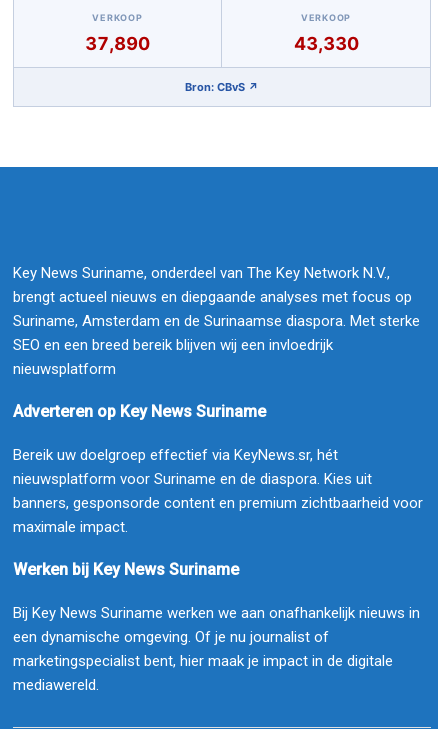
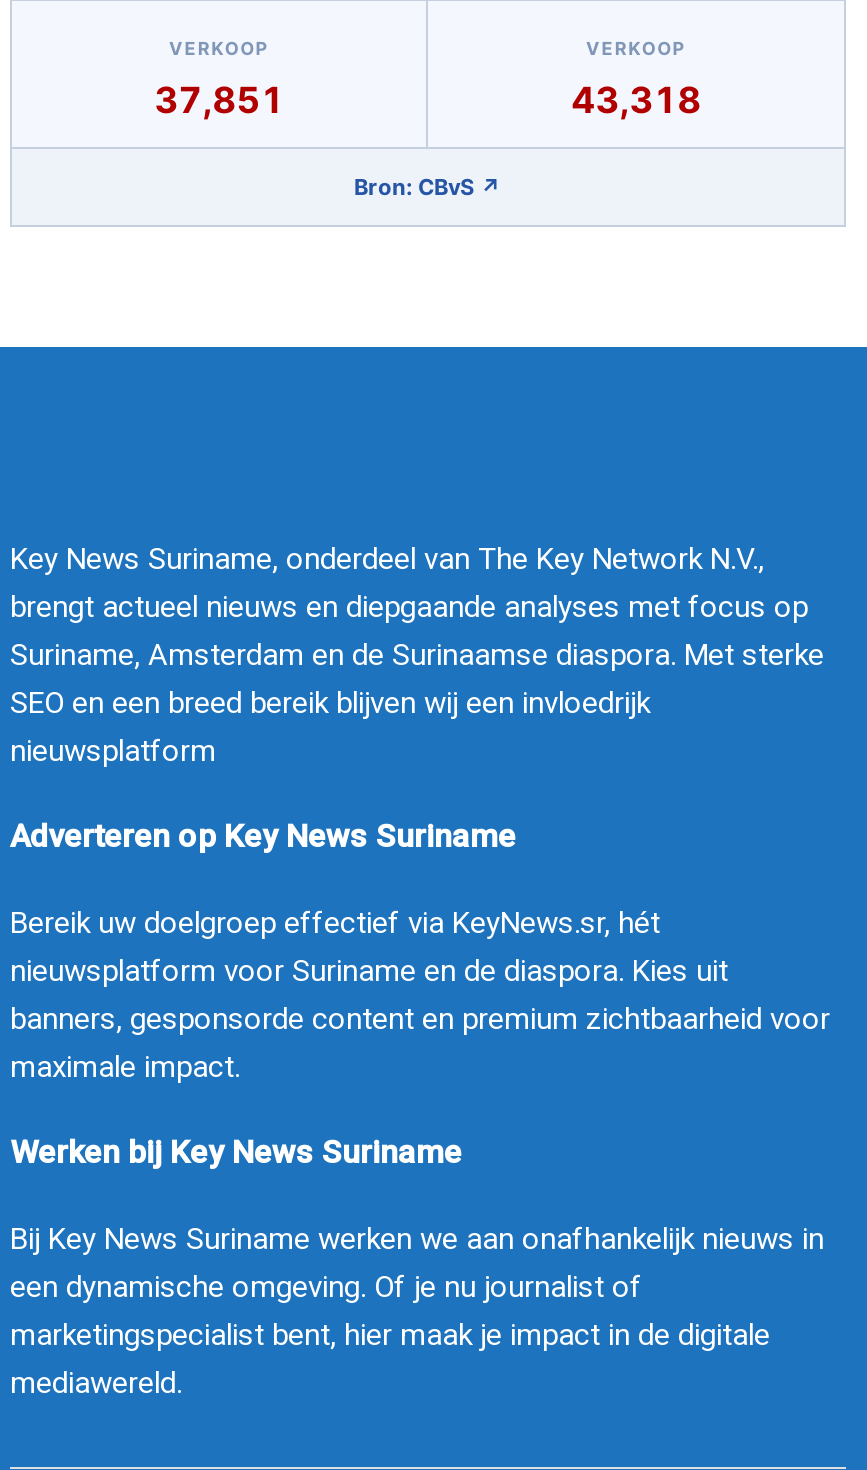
- 37,890
+ 37,851

- 43,330
+ 43,318
